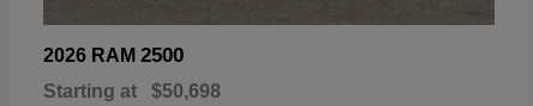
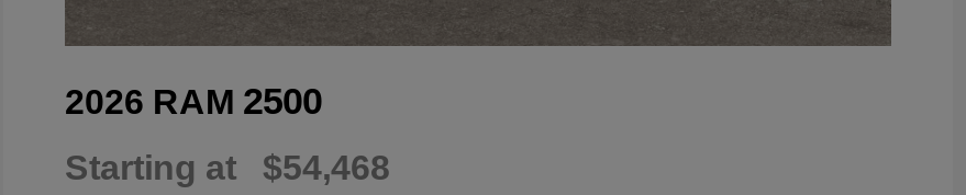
- Starting at $50,698
+ Starting at $54,468
